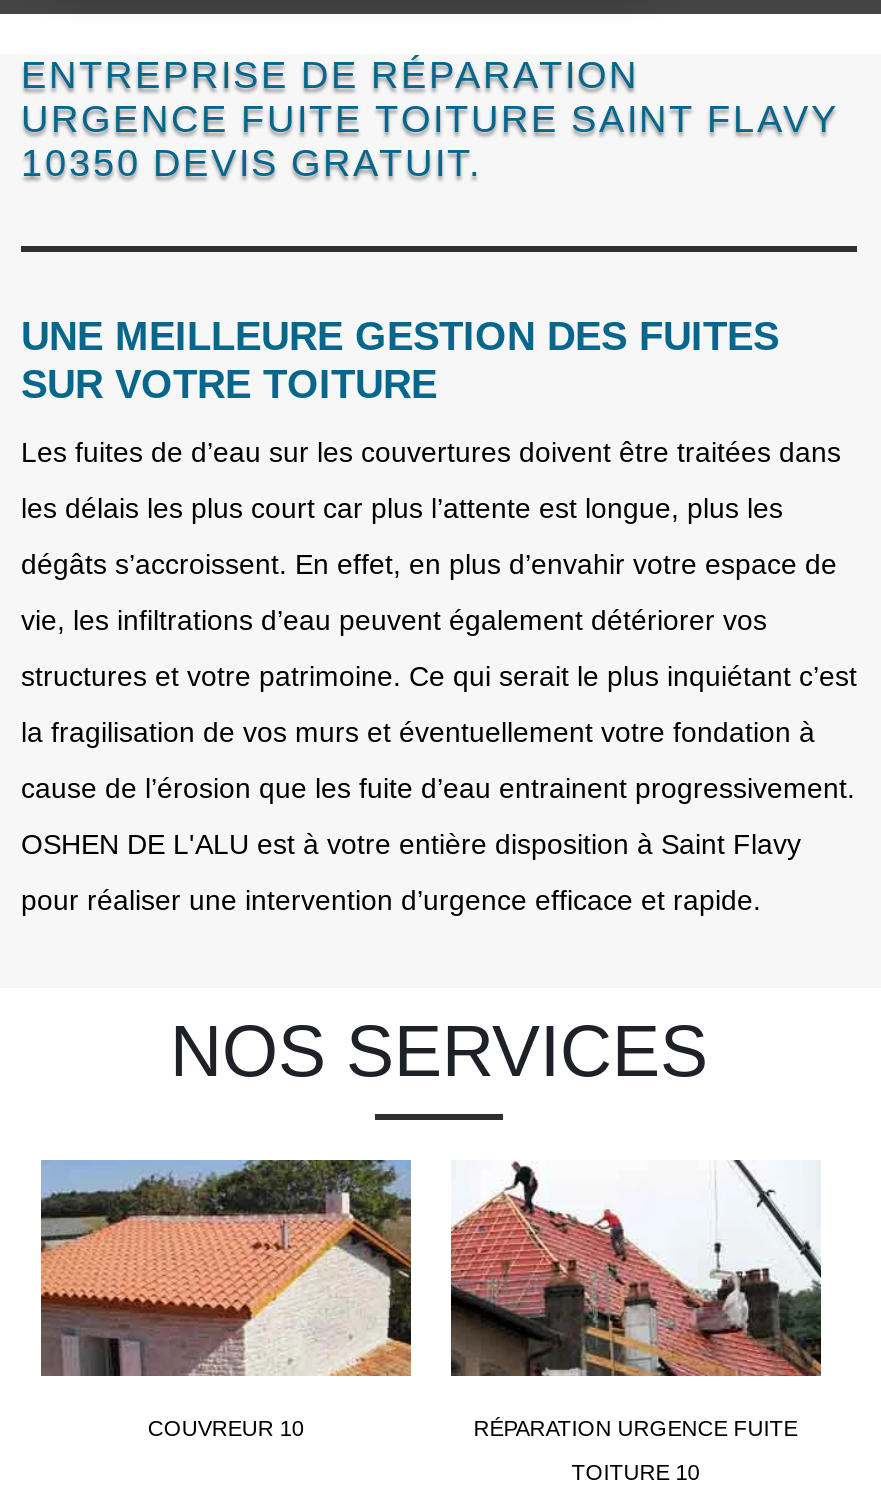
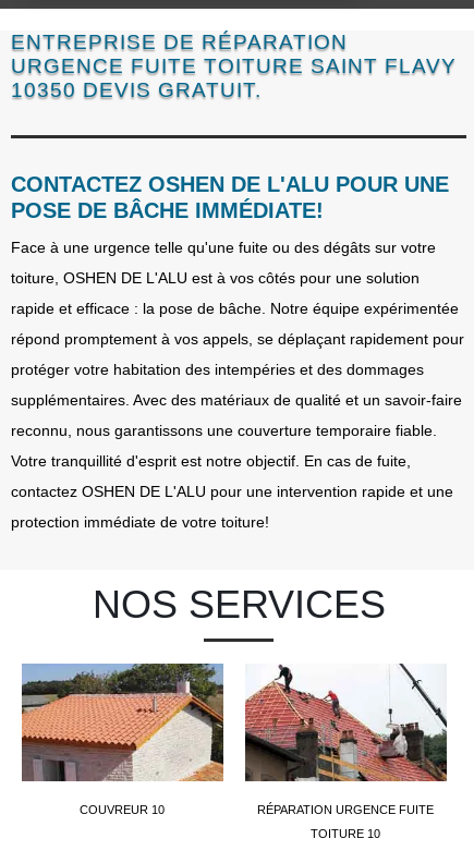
- UNE MEILLEURE GESTION DES FUITES
- SUR VOTRE TOITURE
- Les fuites de d’eau sur les couvertures doivent être traitées dans
- les délais les plus court car plus l’attente est longue, plus les
- dégâts s’accroissent. En effet, en plus d’envahir votre espace de
- vie, les infiltrations d’eau peuvent également détériorer vos
- structures et votre patrimoine. Ce qui serait le plus inquiétant c’est
- la fragilisation de vos murs et éventuellement votre fondation à
- cause de l’érosion que les fuite d’eau entrainent progressivement.
- OSHEN DE L'ALU est à votre entière disposition à Saint Flavy
- pour réaliser une intervention d’urgence efficace et rapide.
+ CONTACTEZ OSHEN DE L'ALU POUR UNE
+ POSE DE BÂCHE IMMÉDIATE!
+ Face à une urgence telle qu'une fuite ou des dégâts sur votre
+ toiture, OSHEN DE L'ALU est à vos côtés pour une solution
+ rapide et efficace : la pose de bâche. Notre équipe expérimentée
+ répond promptement à vos appels, se déplaçant rapidement pour
+ protéger votre habitation des intempéries et des dommages
+ supplémentaires. Avec des matériaux de qualité et un savoir-faire
+ reconnu, nous garantissons une couverture temporaire fiable.
+ Votre tranquillité d'esprit est notre objectif. En cas de fuite,
+ contactez OSHEN DE L'ALU pour une intervention rapide et une
+ protection immédiate de votre toiture!
